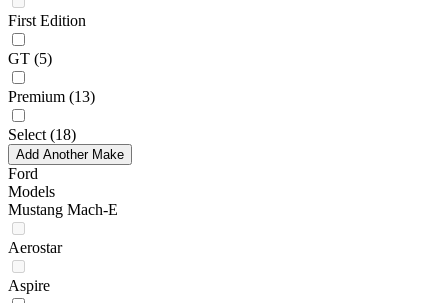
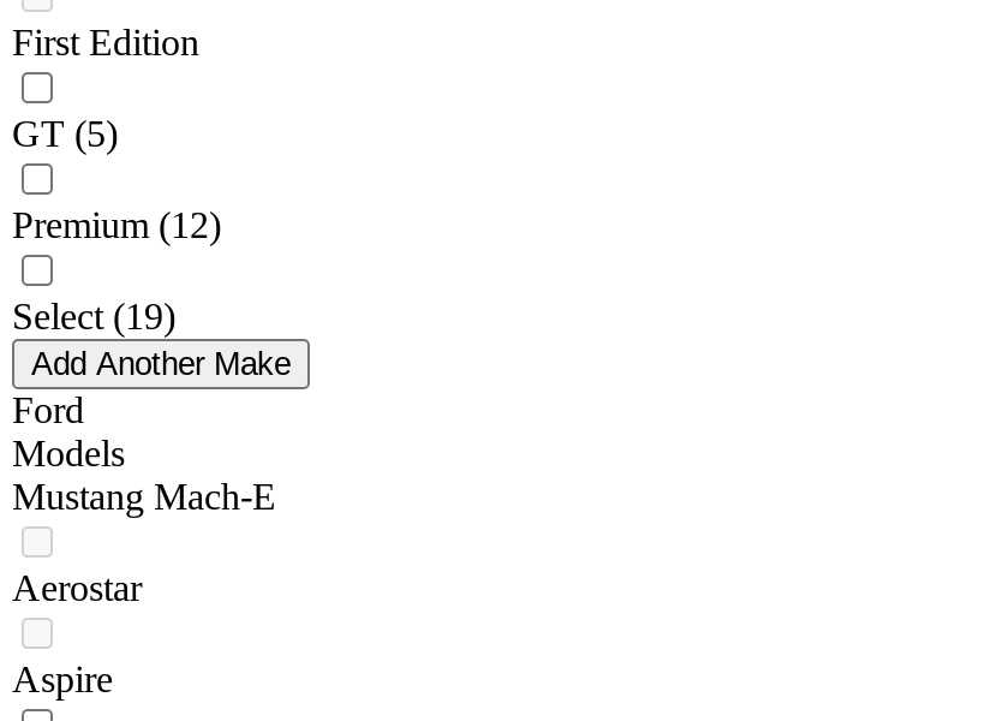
- Premium (13)
+ Premium (12)

- Select (18)
+ Select (19)
